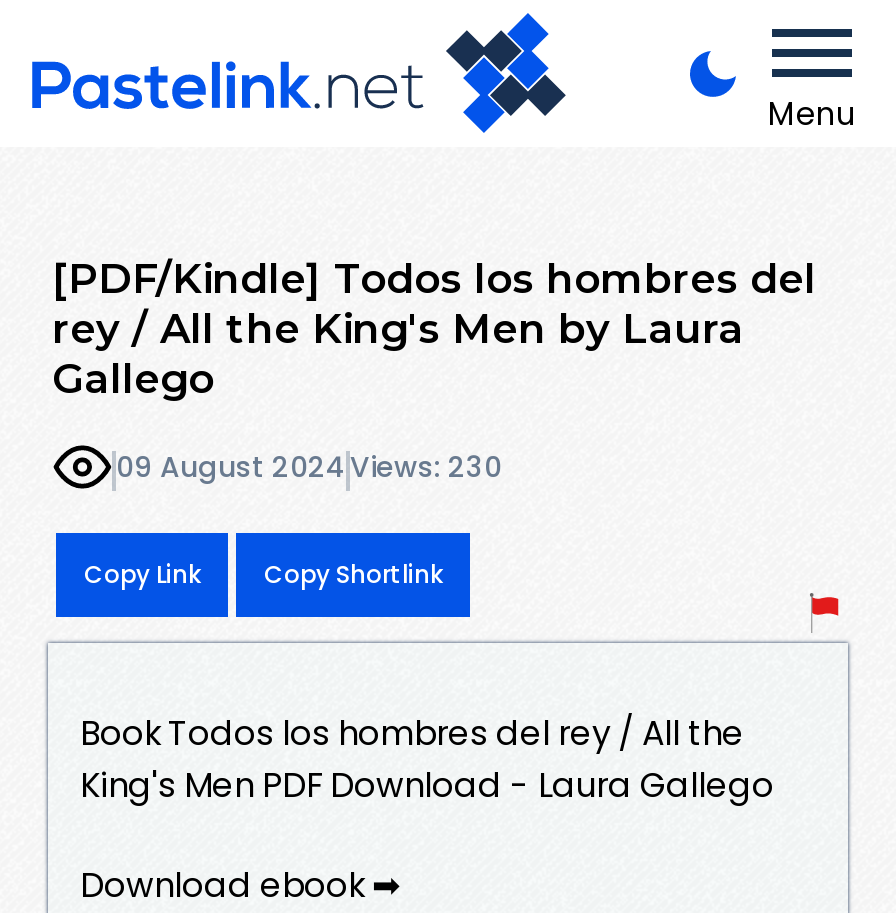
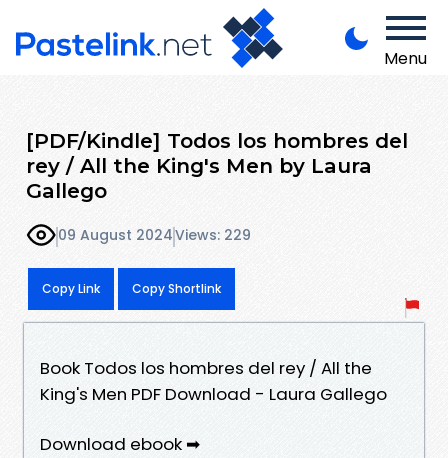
- 09 August 2024 Views: 230
+ 09 August 2024 Views: 229
